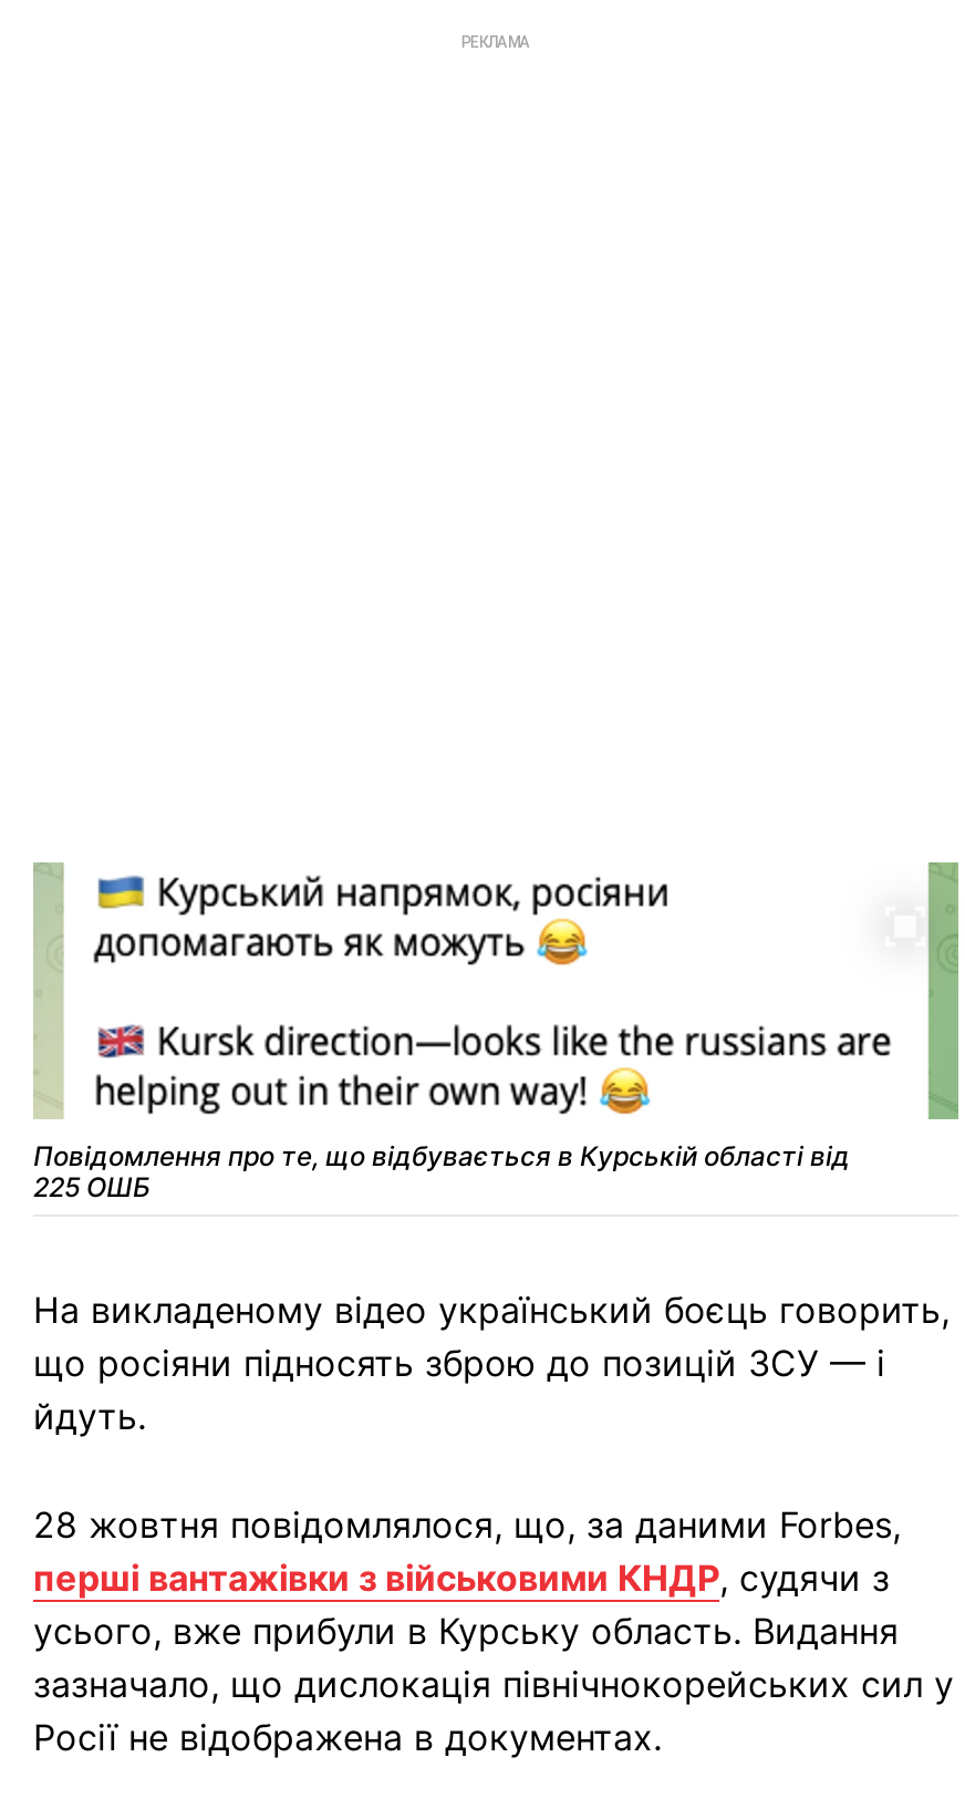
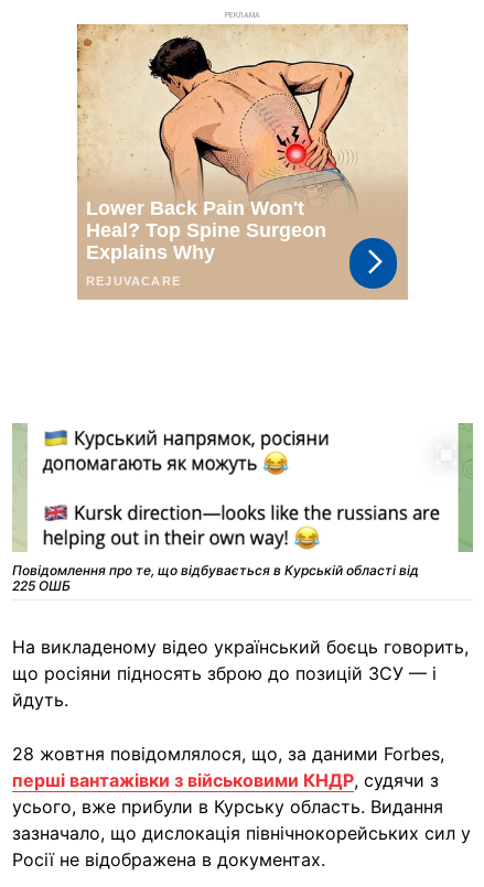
+ [image]
